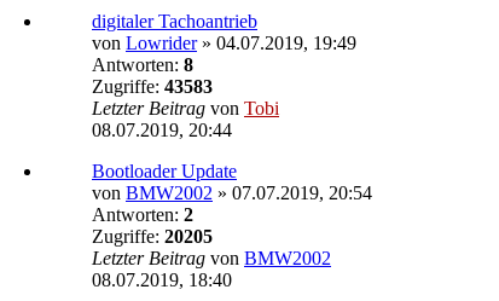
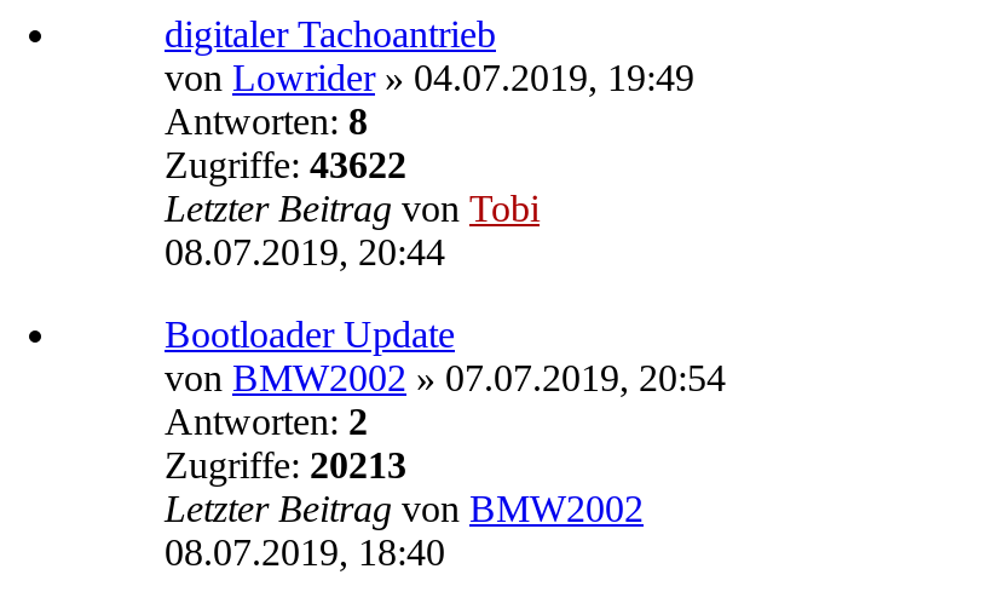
- Zugriffe: 43583
+ Zugriffe: 43622

- Zugriffe: 20205
+ Zugriffe: 20213
